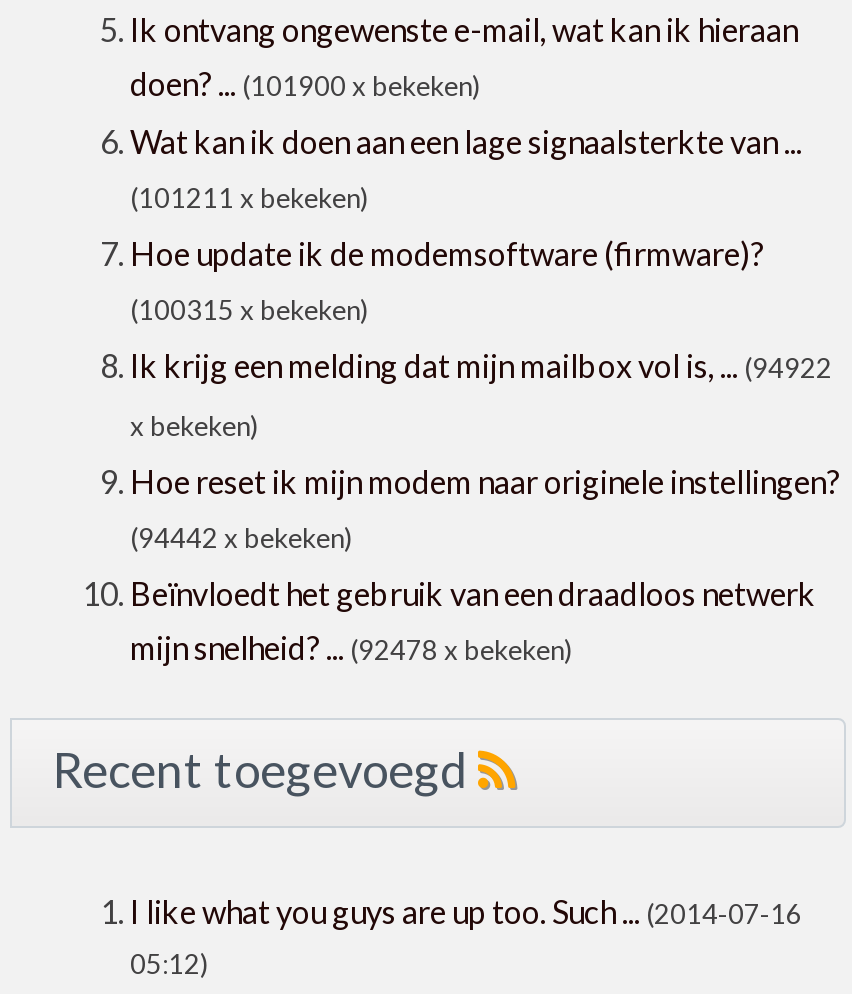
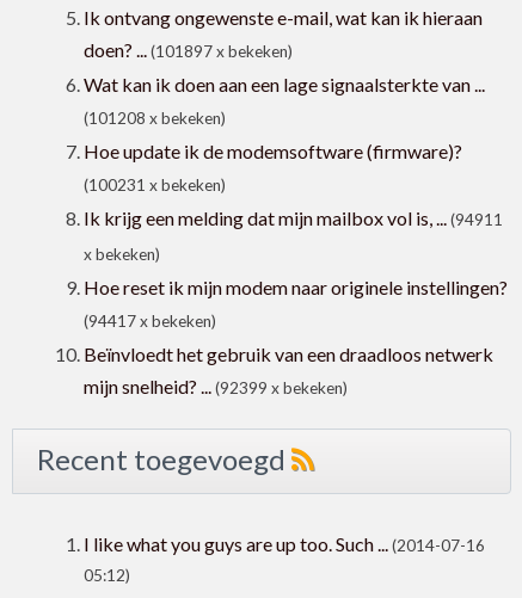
- doen? ... (101900 x bekeken)
+ doen? ... (101897 x bekeken)

- (101211 x bekeken)
+ (101208 x bekeken)

- (100315 x bekeken)
+ (100231 x bekeken)

- Ik krijg een melding dat mijn mailbox vol is, ... (94922
+ Ik krijg een melding dat mijn mailbox vol is, ... (94911

- (94442 x bekeken)
+ (94417 x bekeken)

- mijn snelheid? ... (92478 x bekeken)
+ mijn snelheid? ... (92399 x bekeken)
